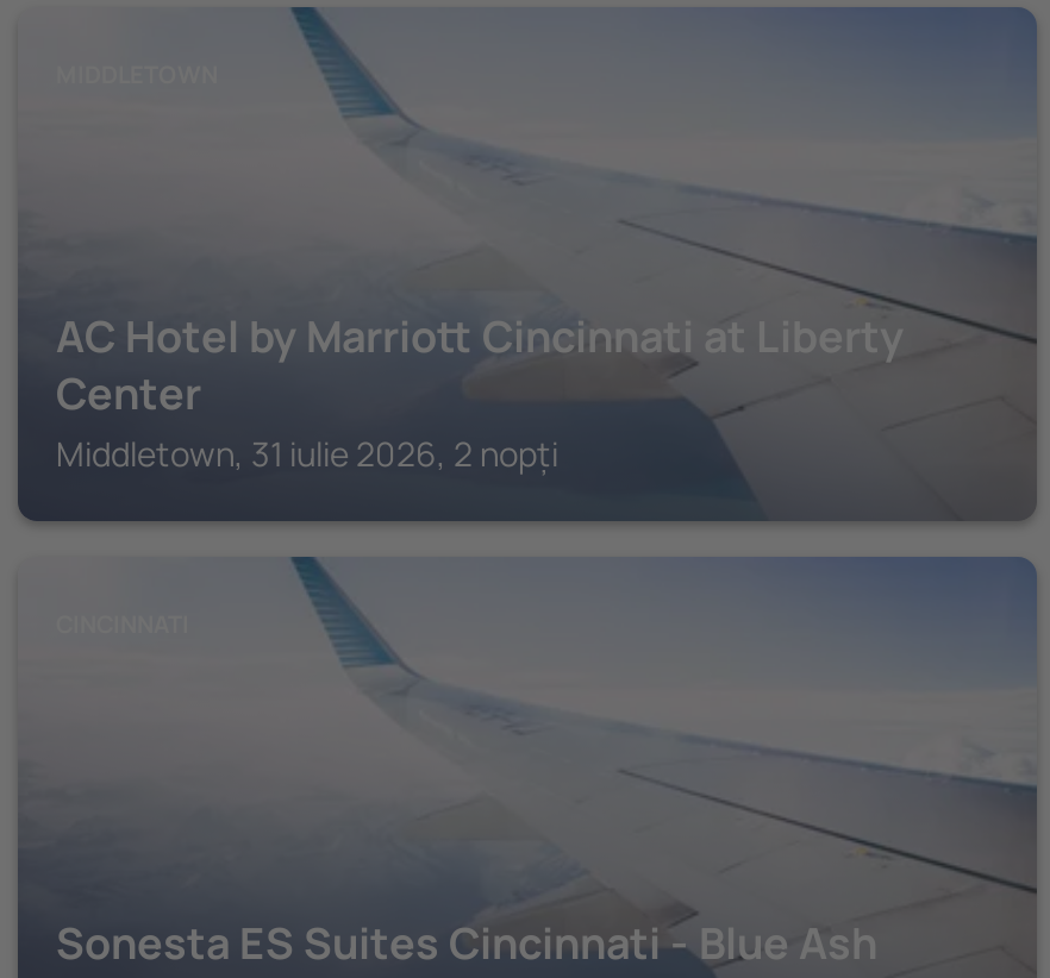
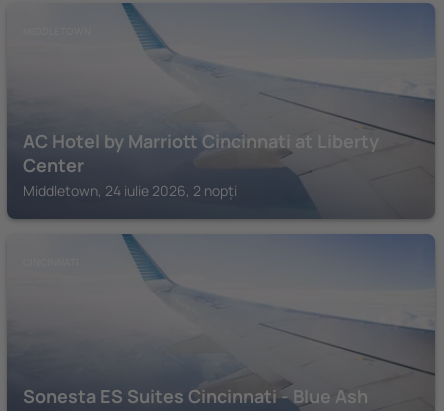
- Middletown, 31 iulie 2026, 2 nopți
+ Middletown, 24 iulie 2026, 2 nopți
